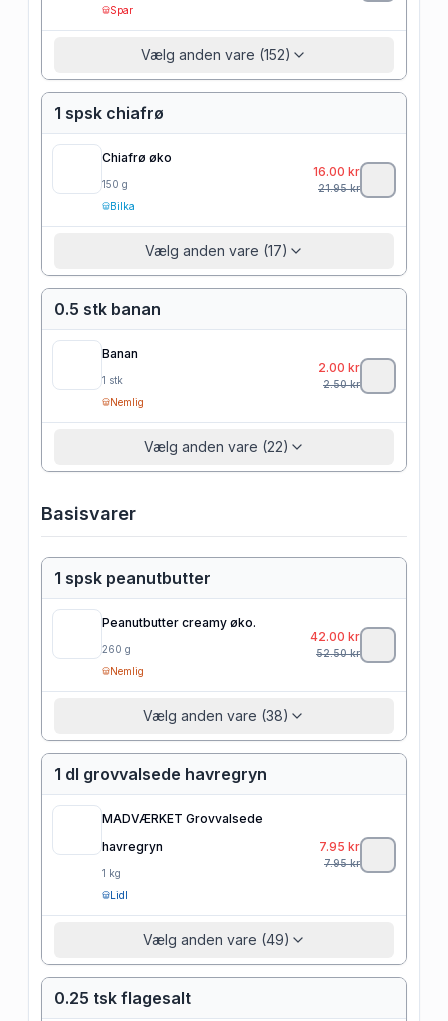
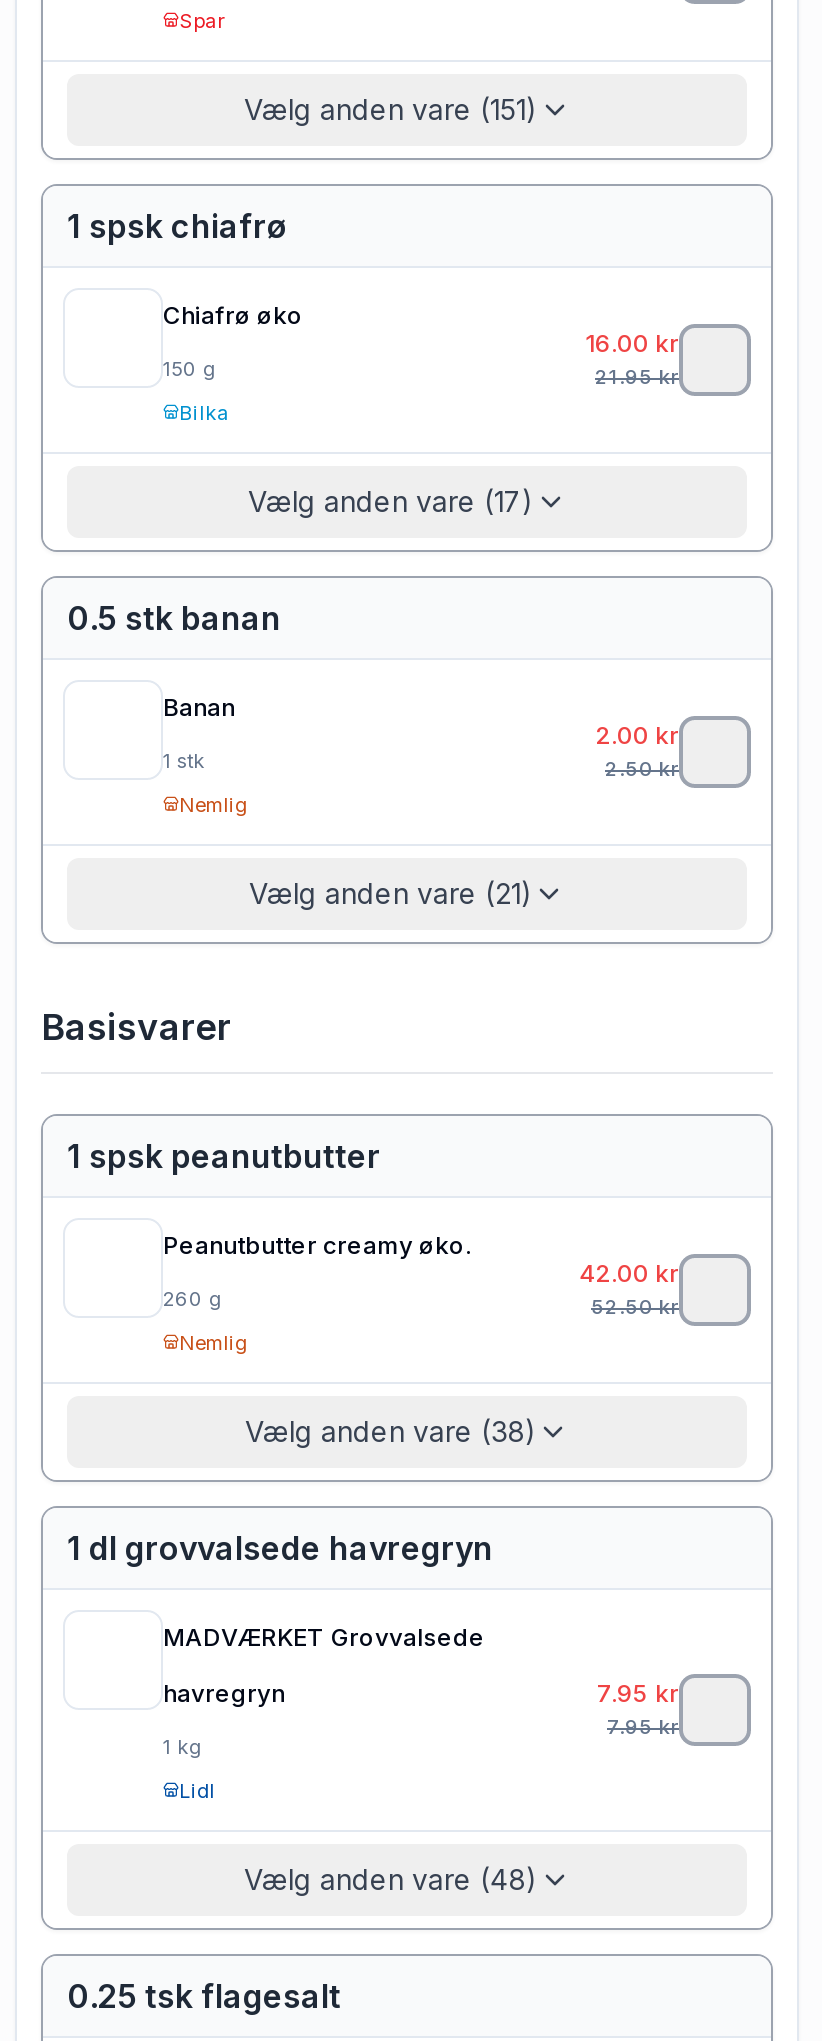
- Vælg anden vare (152)
+ Vælg anden vare (151)

- Vælg anden vare (22)
+ Vælg anden vare (21)

- Vælg anden vare (49)
+ Vælg anden vare (48)
